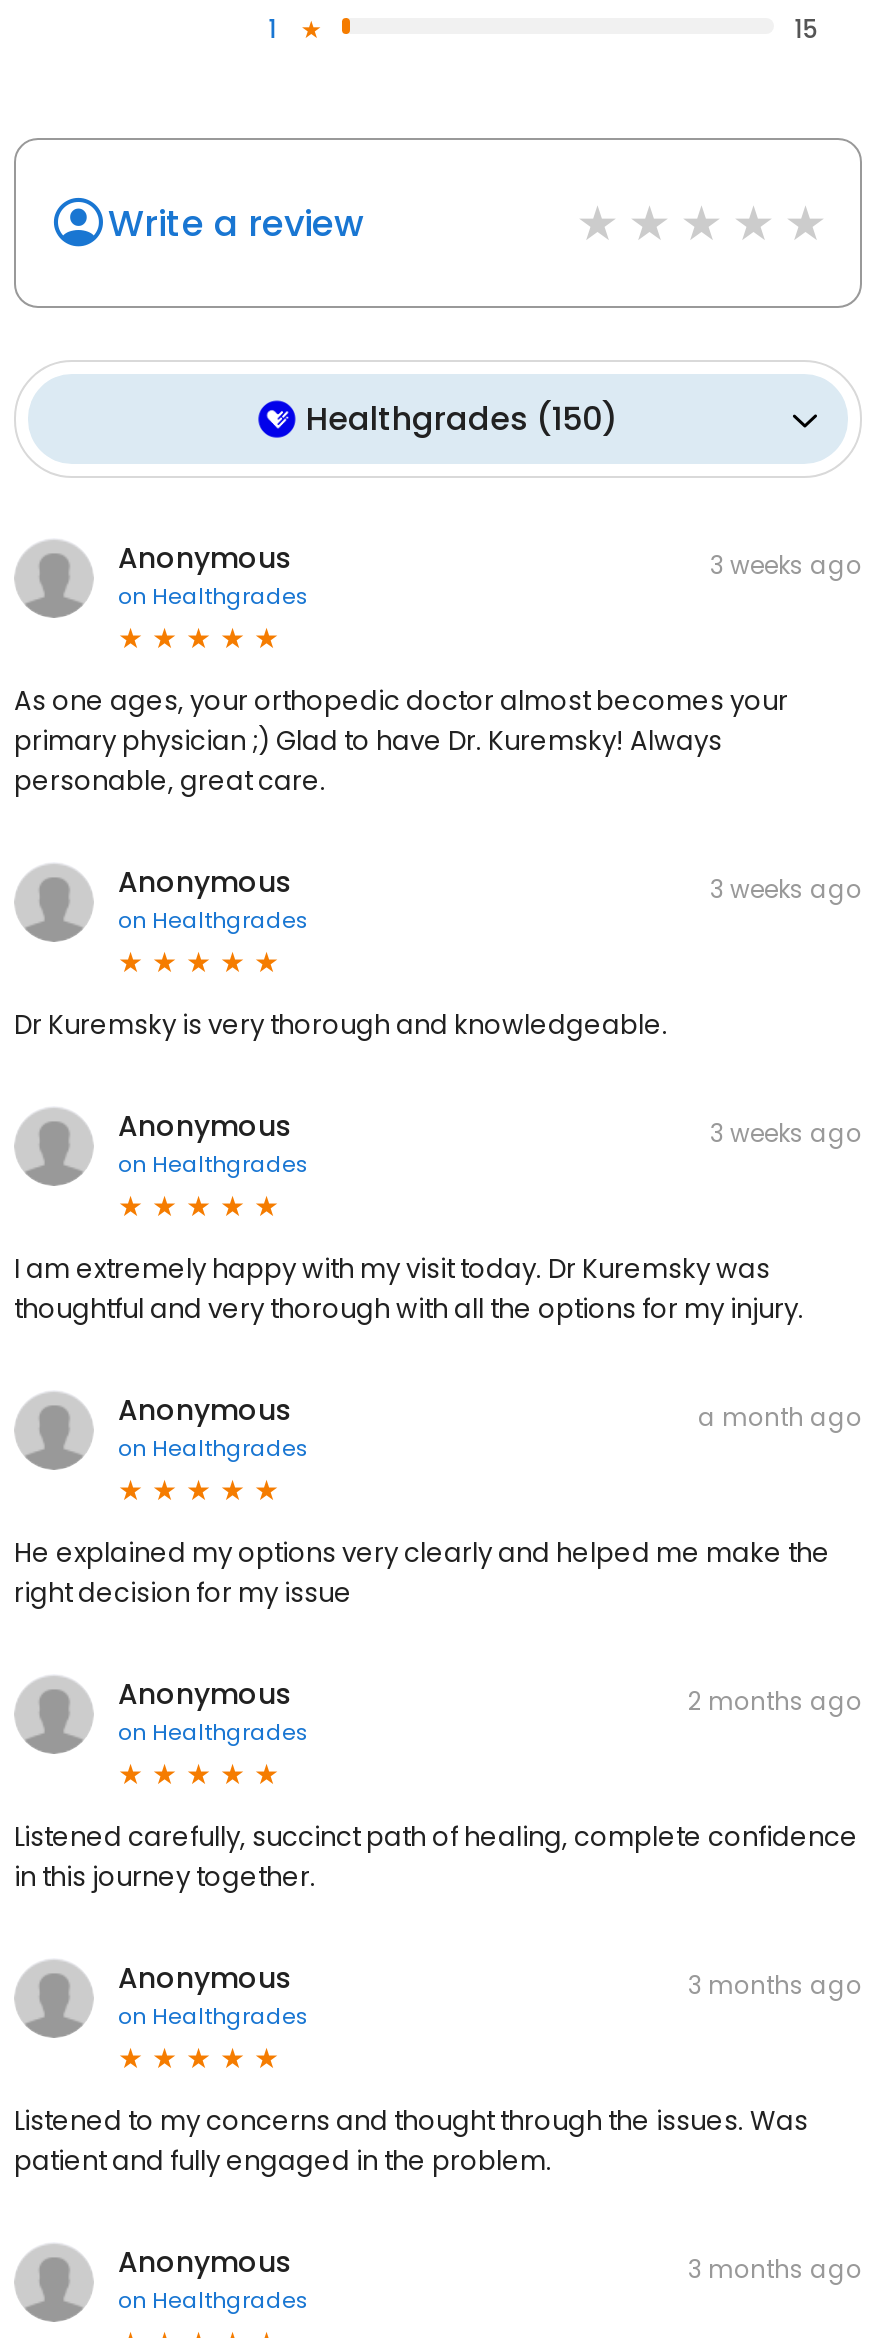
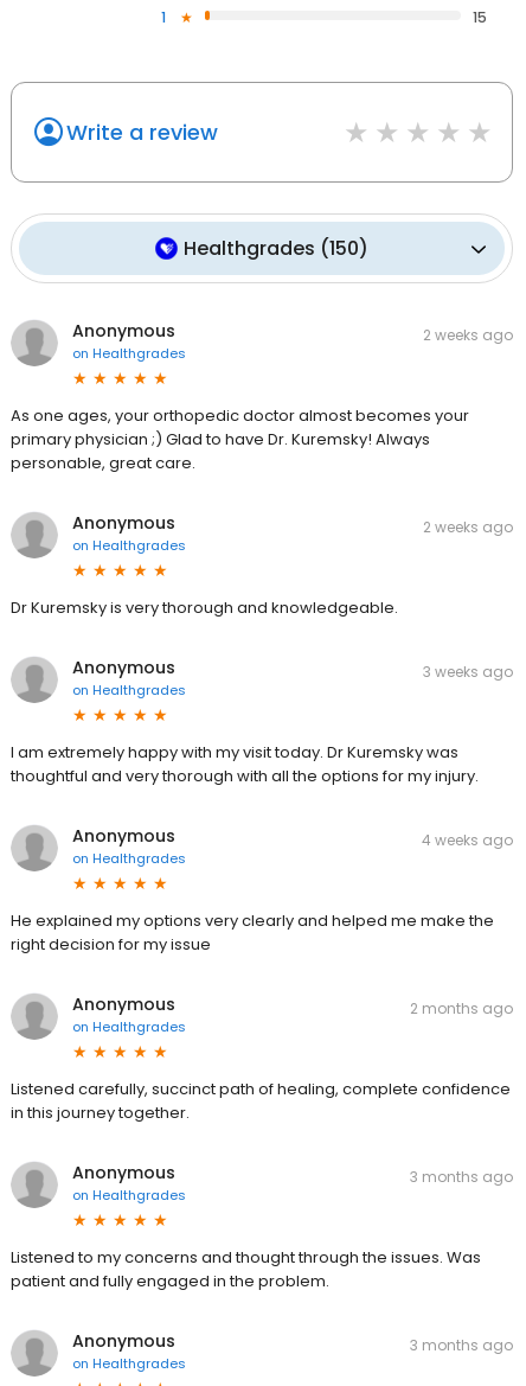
- 3 weeks ago
+ 2 weeks ago

- 3 weeks ago
+ 2 weeks ago

- a month ago
+ 4 weeks ago
